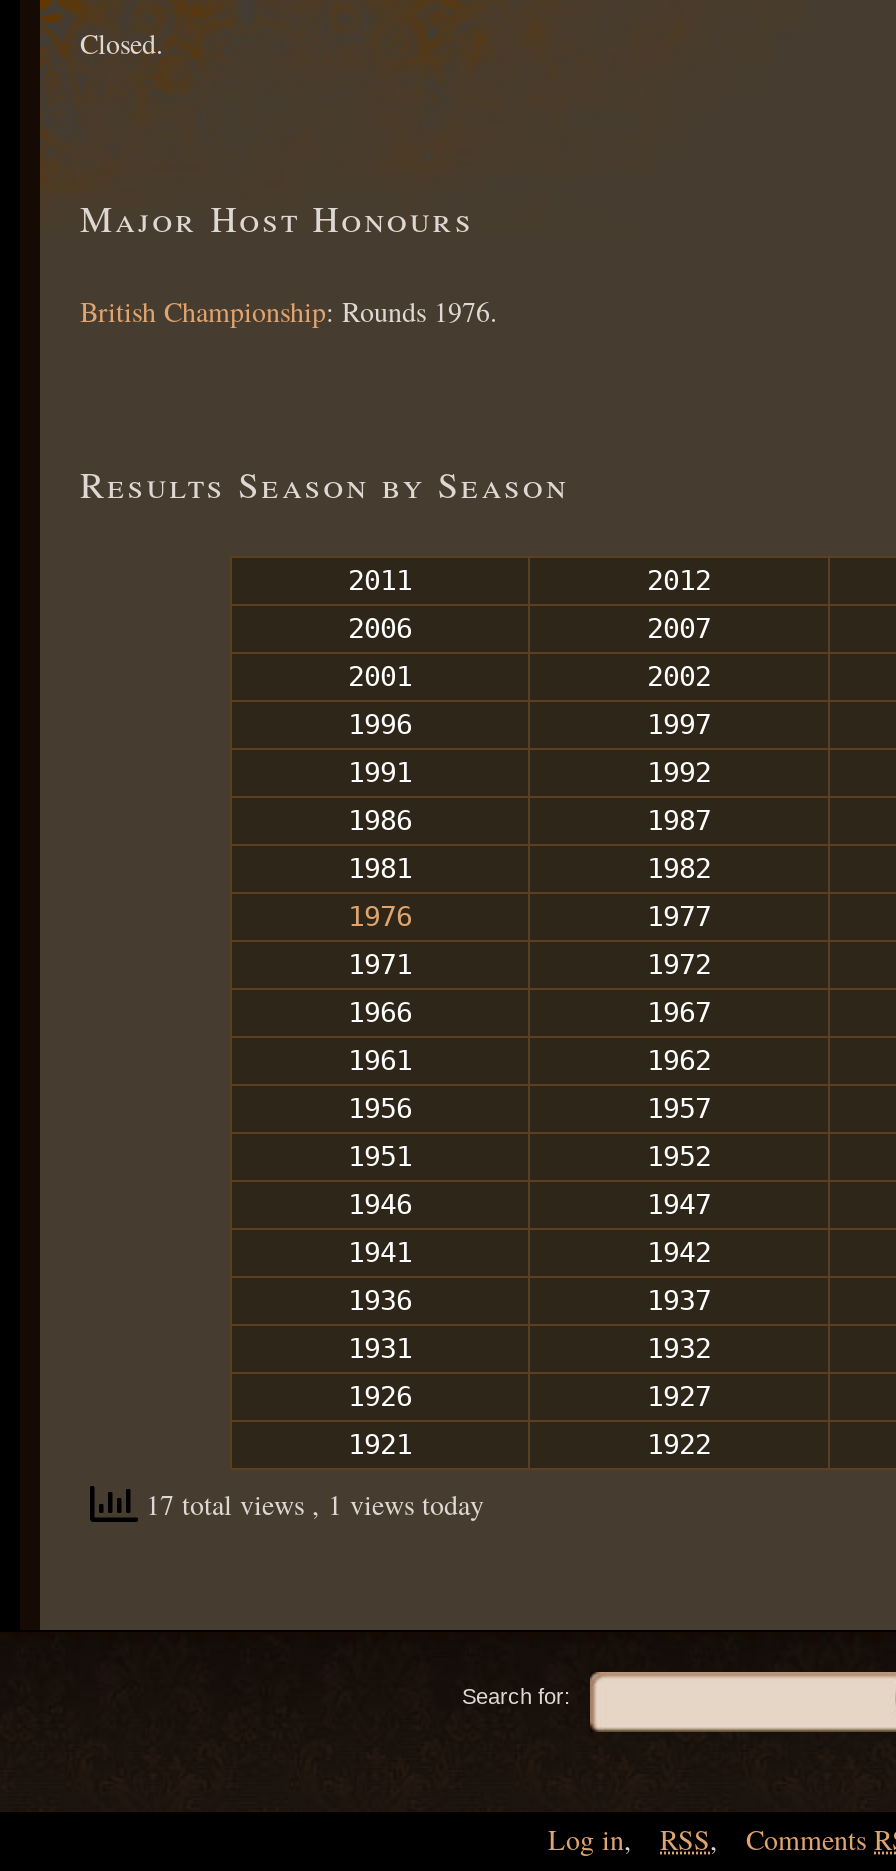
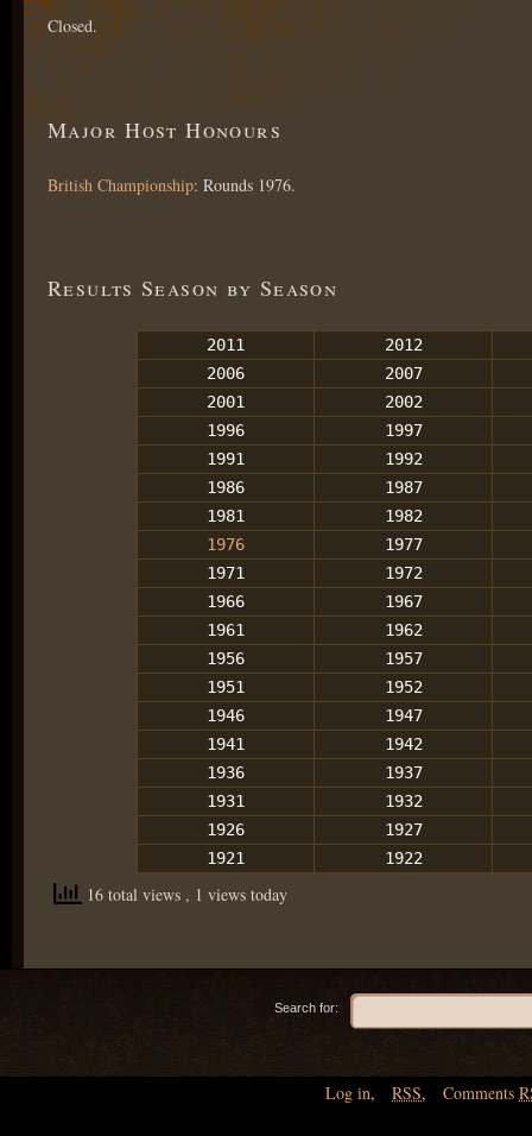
- 17 total views, 1 views today
+ 16 total views, 1 views today
